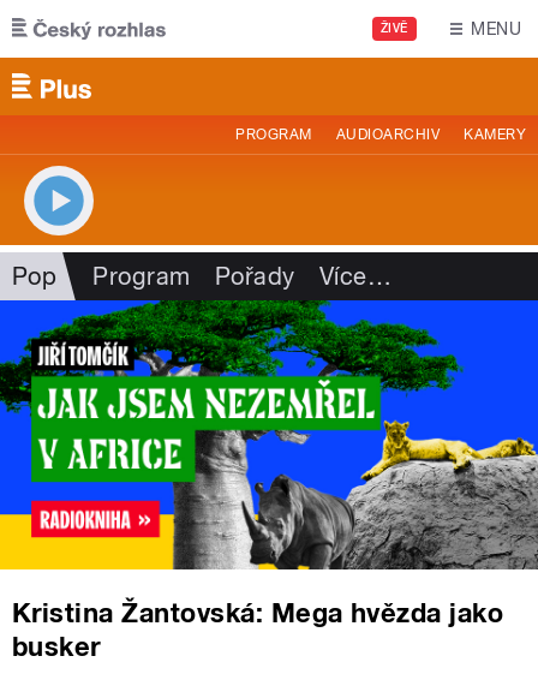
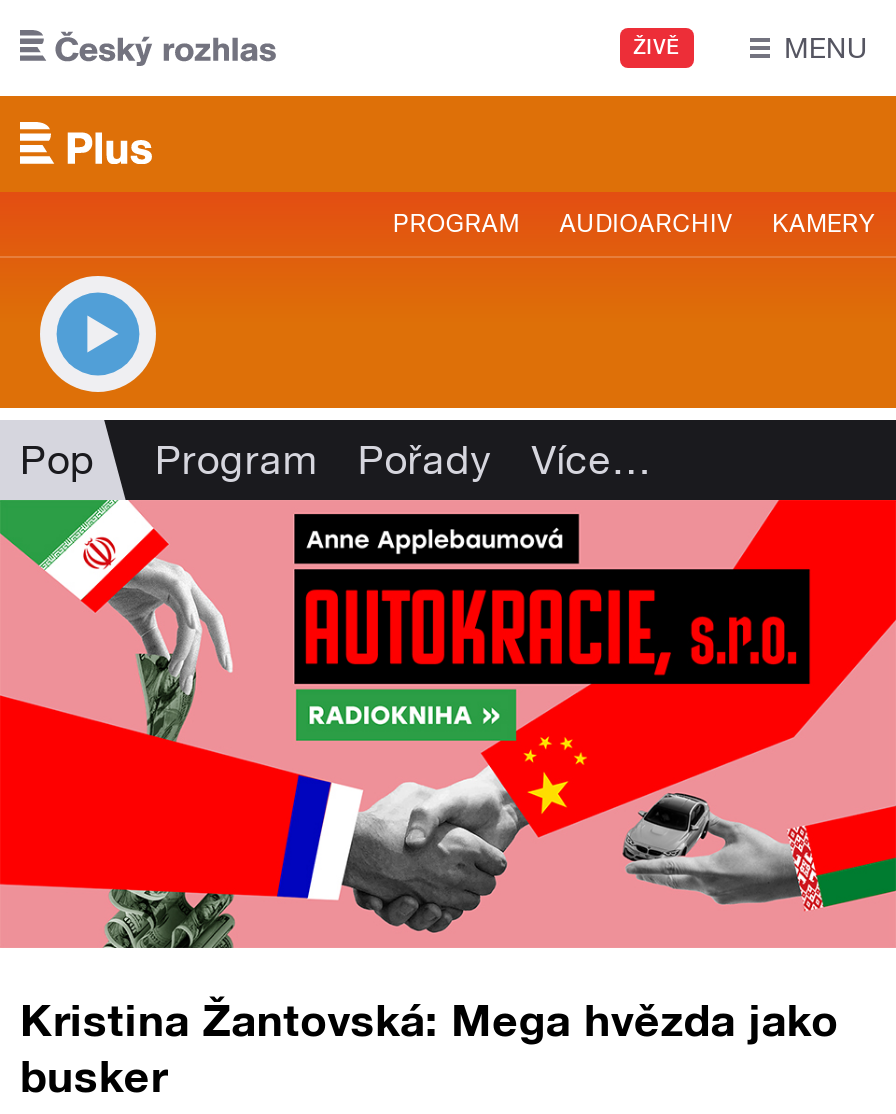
- [image]
+ [image]
